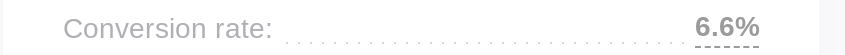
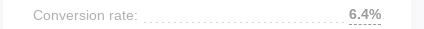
- 6.6%
+ 6.4%
